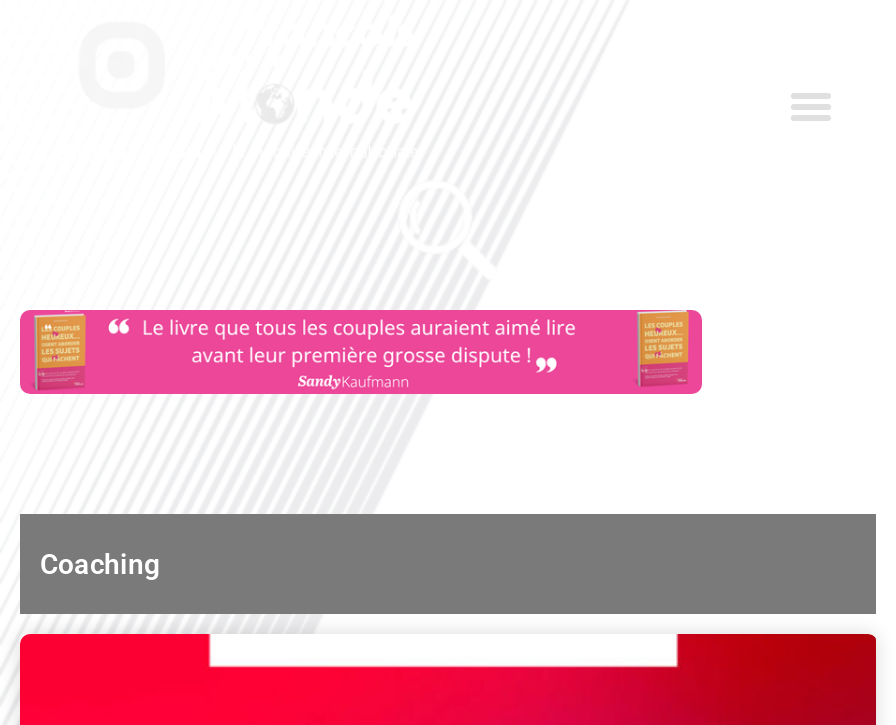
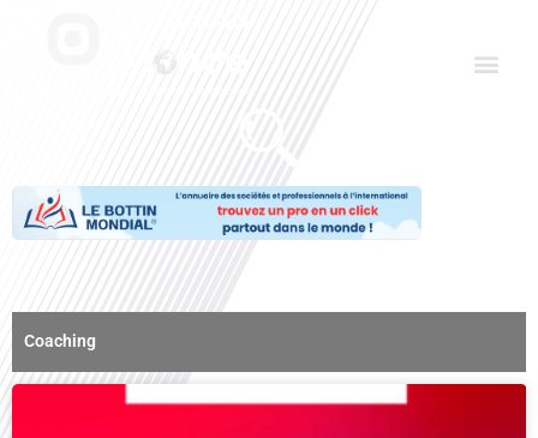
- [image]
+ [image]
